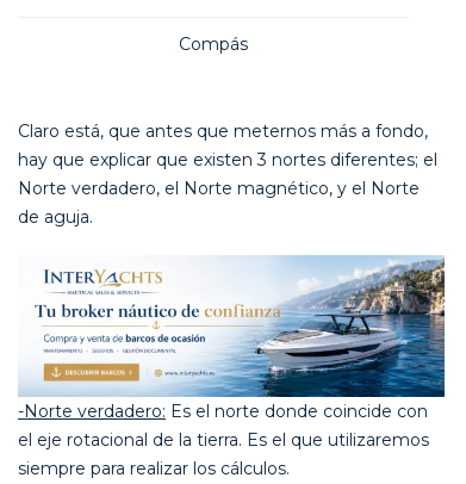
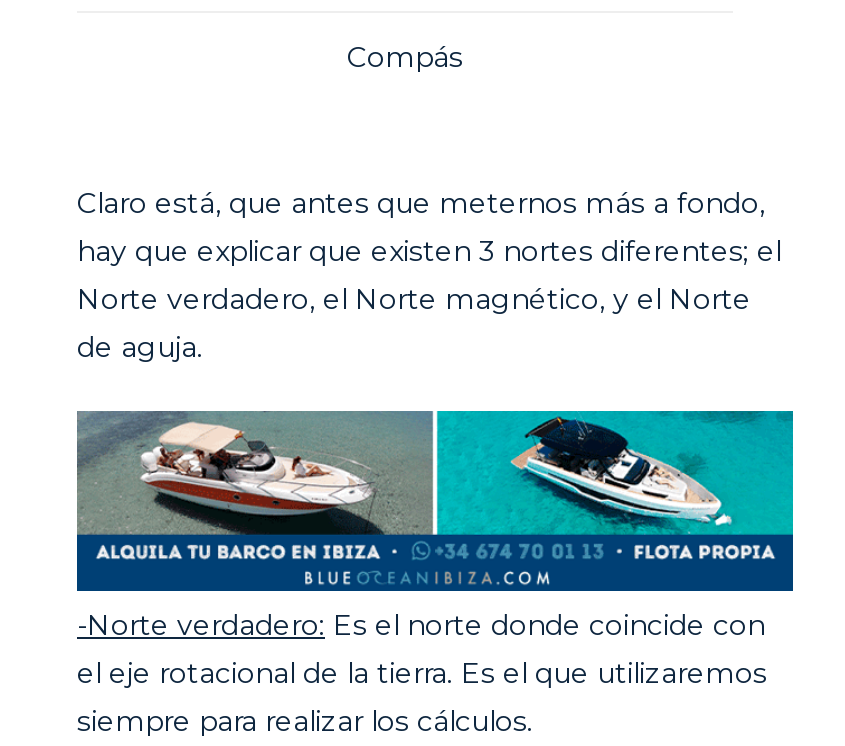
- [image]
+ [image]
